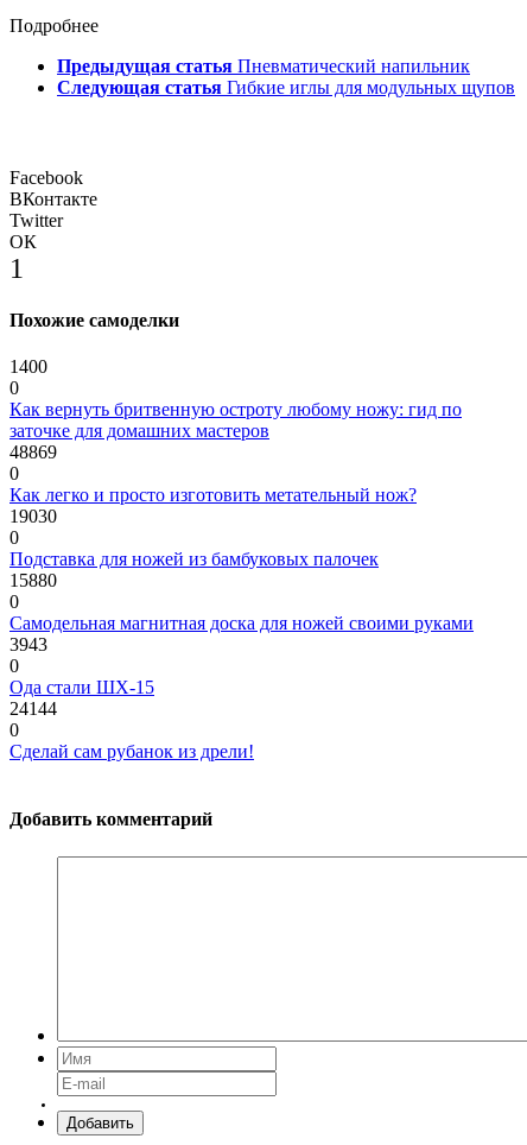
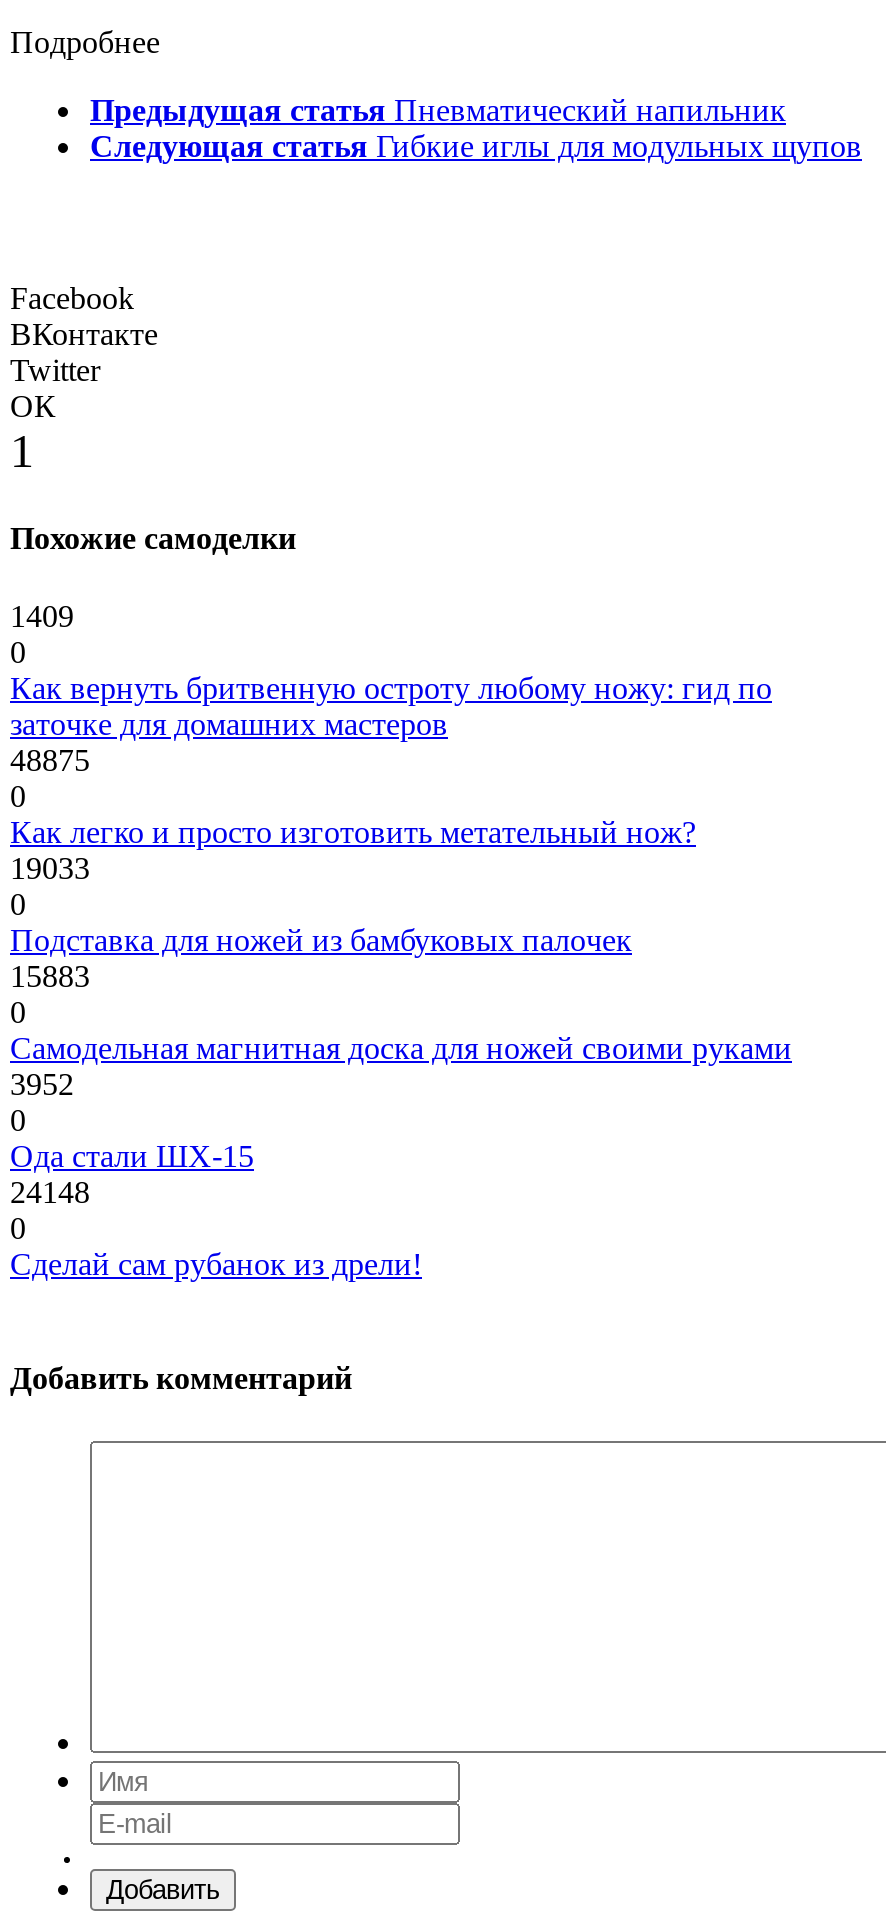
- 1400
+ 1409

- 48869
+ 48875

- 19030
+ 19033

- 15880
+ 15883

- 3943
+ 3952

- 24144
+ 24148
